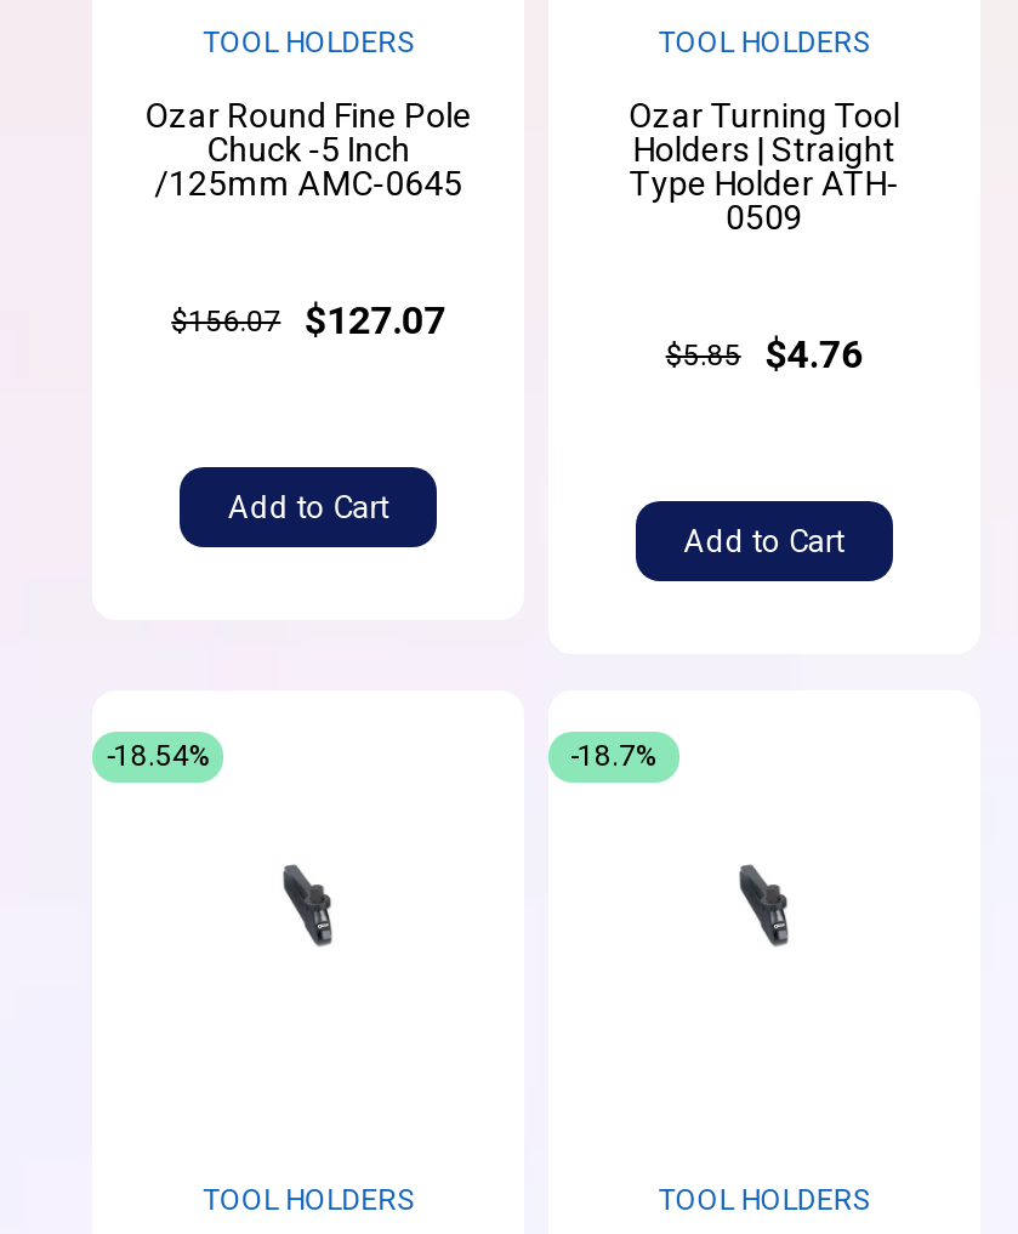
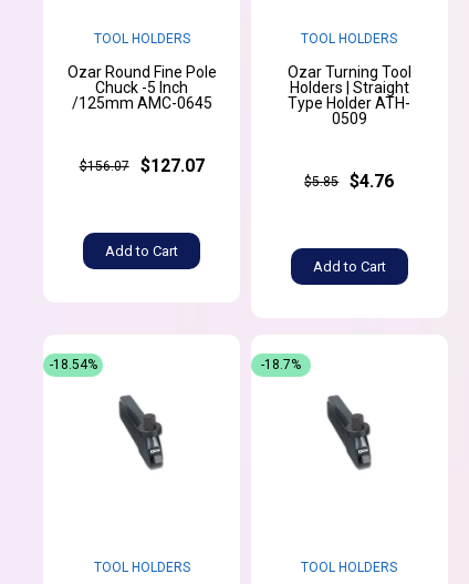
- [image]
+ [image]

- [image]
+ [image]
